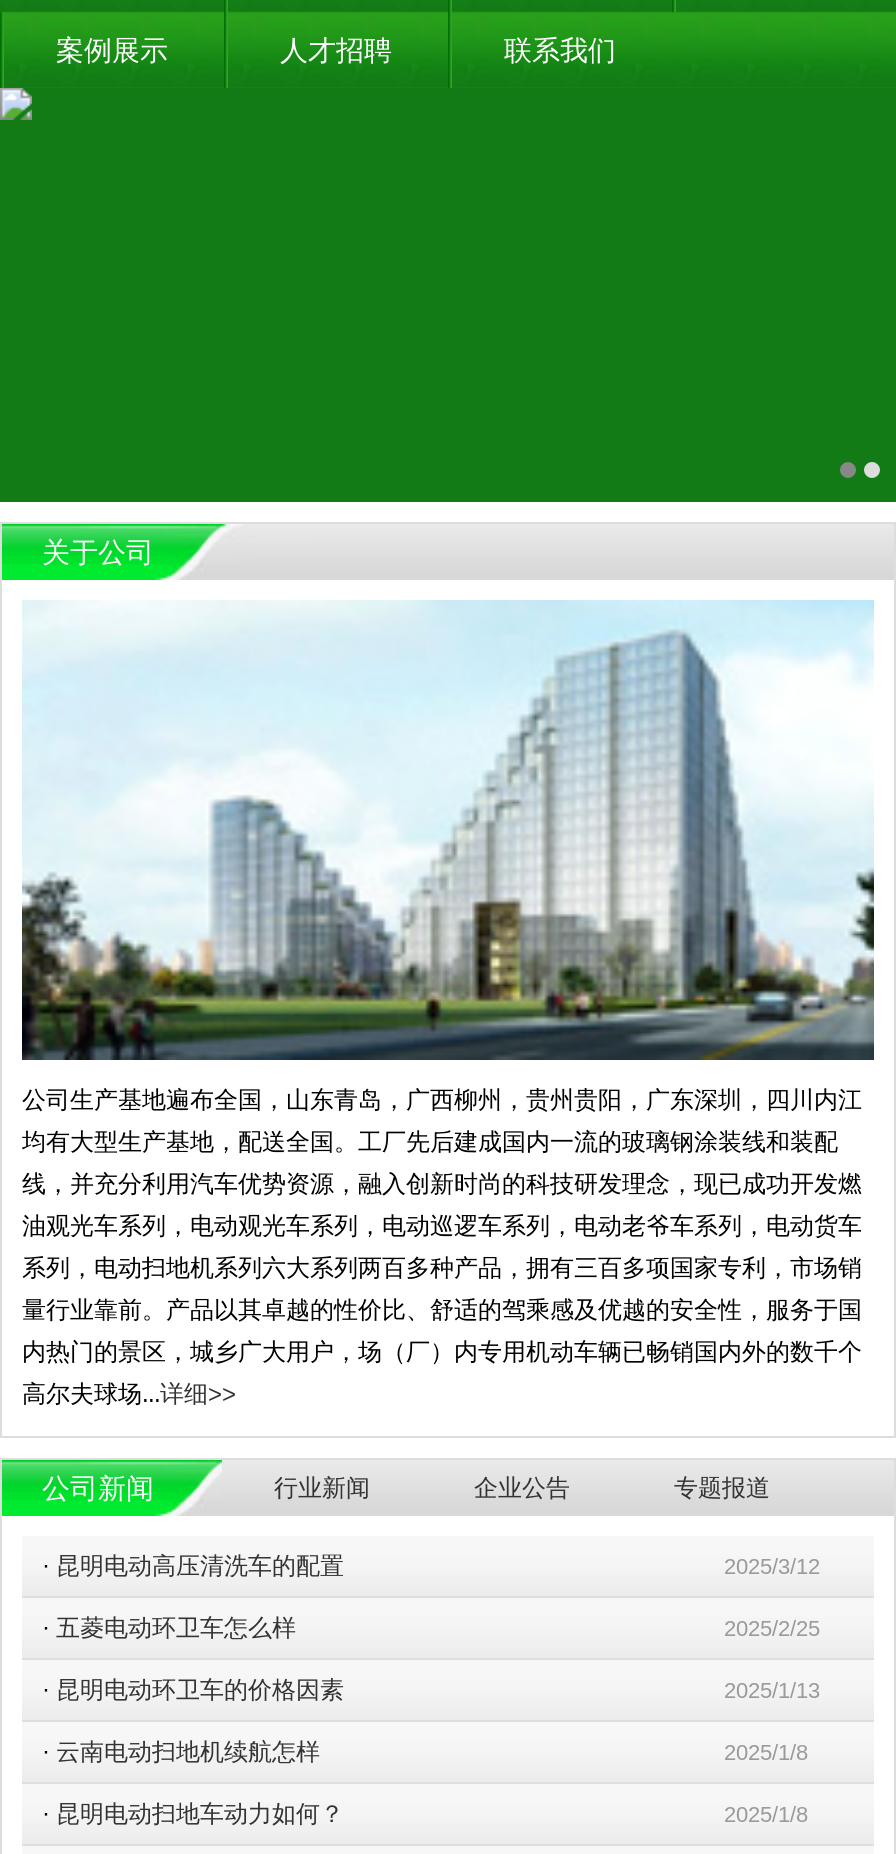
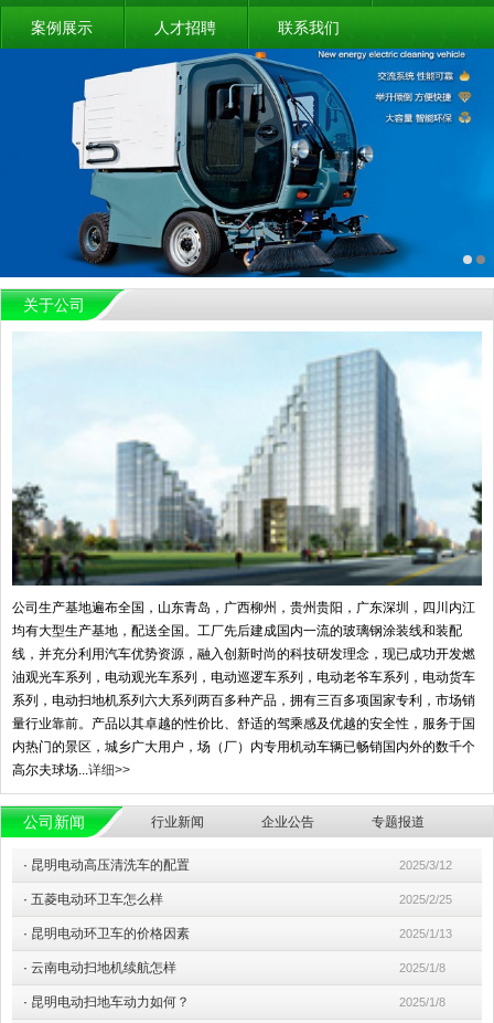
+ [image]
